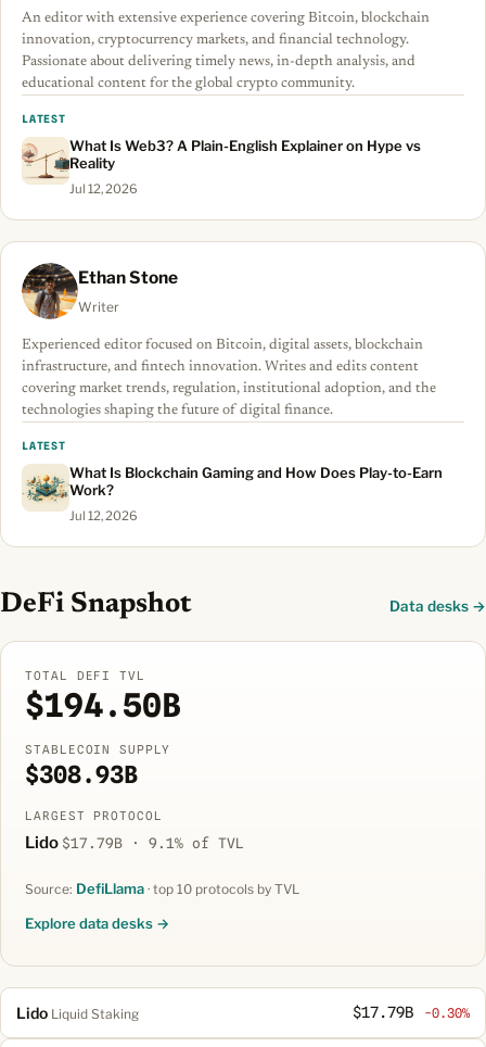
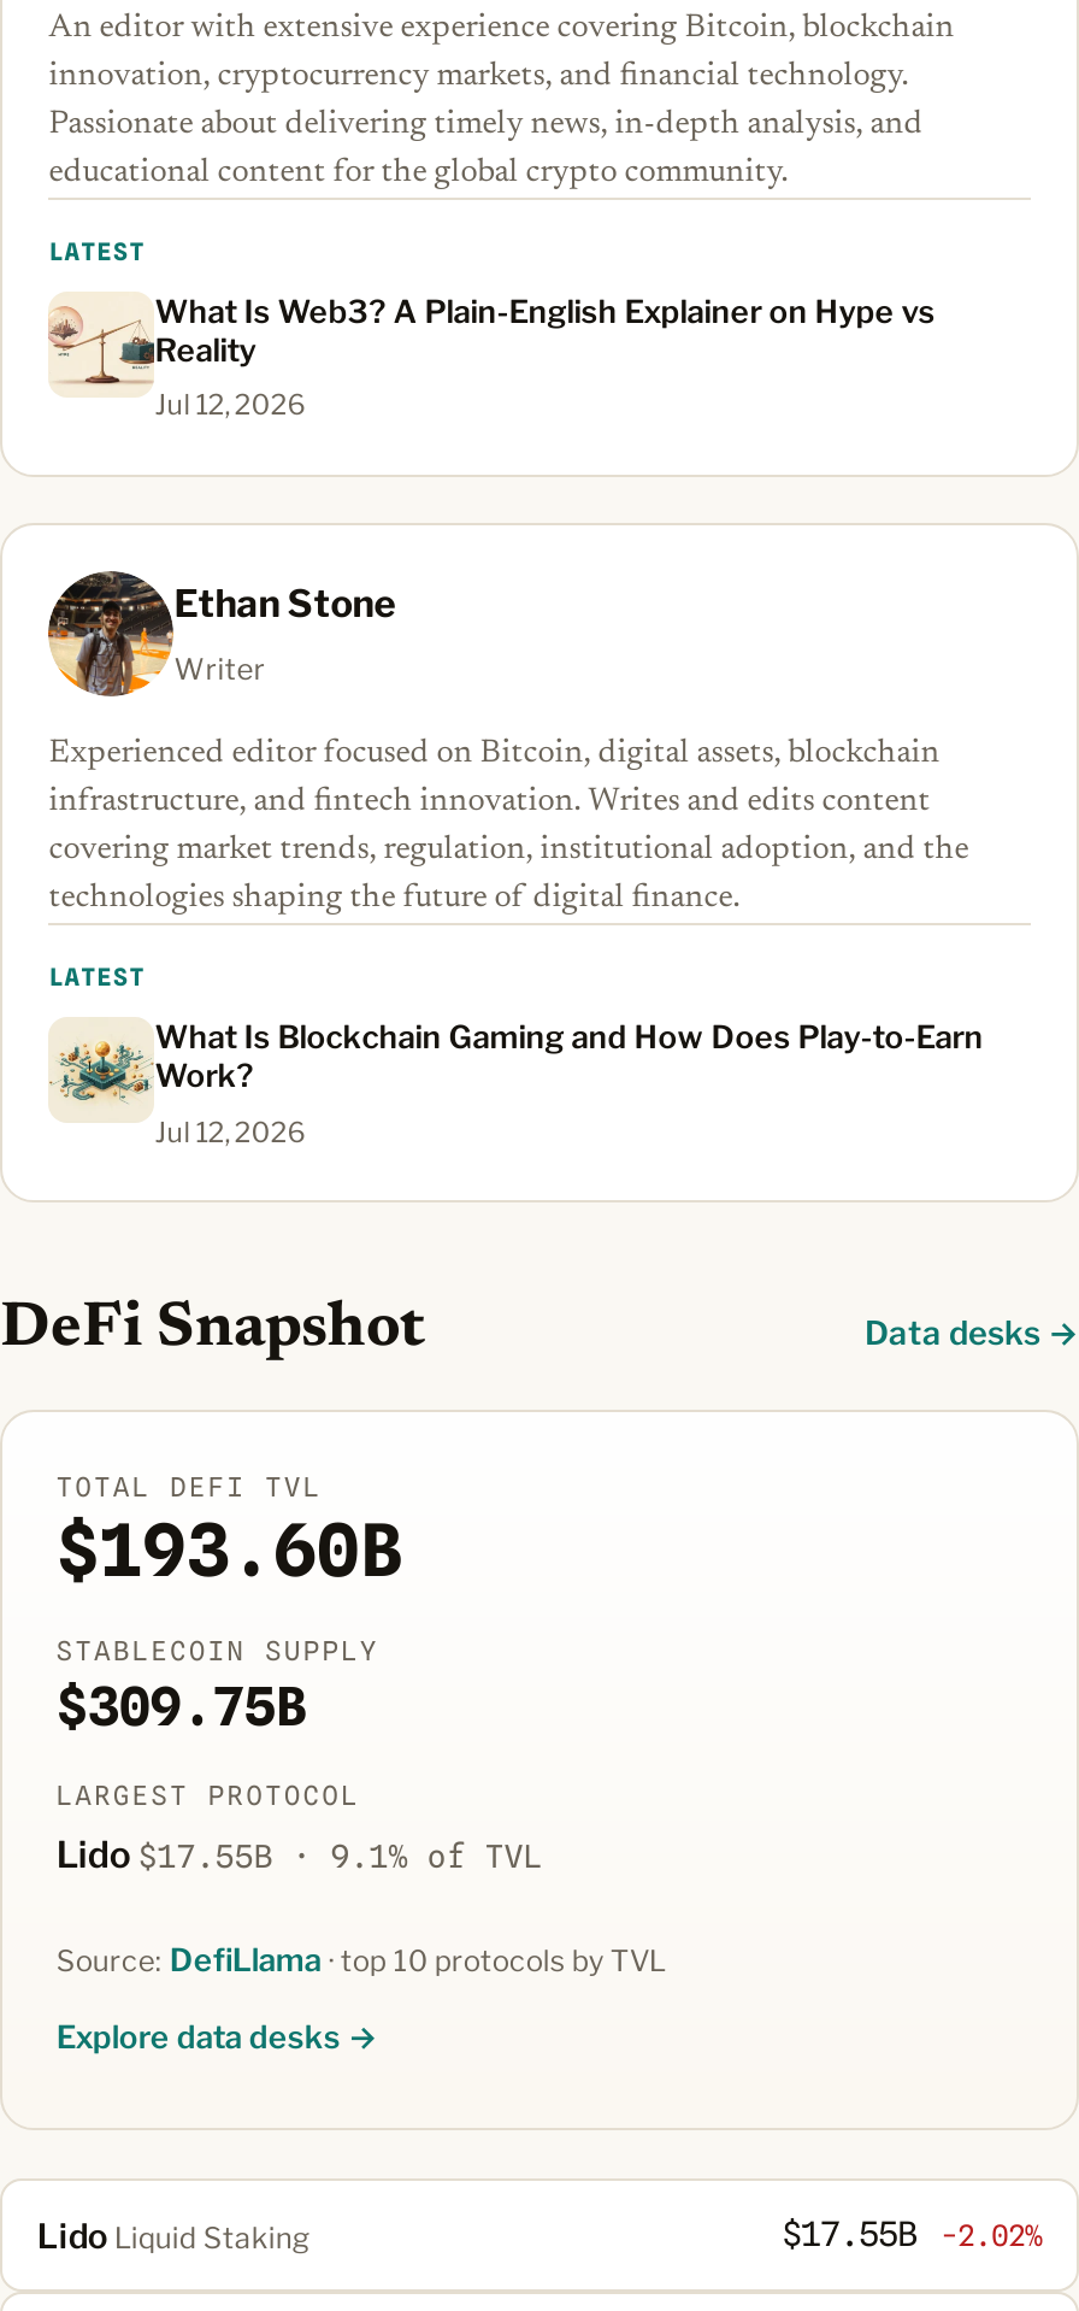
- $194.50B
+ $193.60B

- $308.93B
+ $309.75B

- Lido $17.79B · 9.1% of TVL
+ Lido $17.55B · 9.1% of TVL

- $17.79B
- -0.30%
+ $17.55B
+ -2.02%
